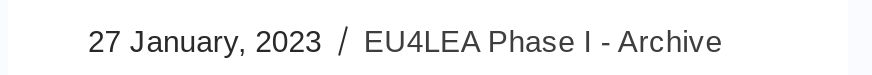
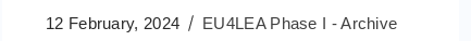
- 27 January, 2023 EU4LEA Phase I - Archive
+ 12 February, 2024 EU4LEA Phase I - Archive
